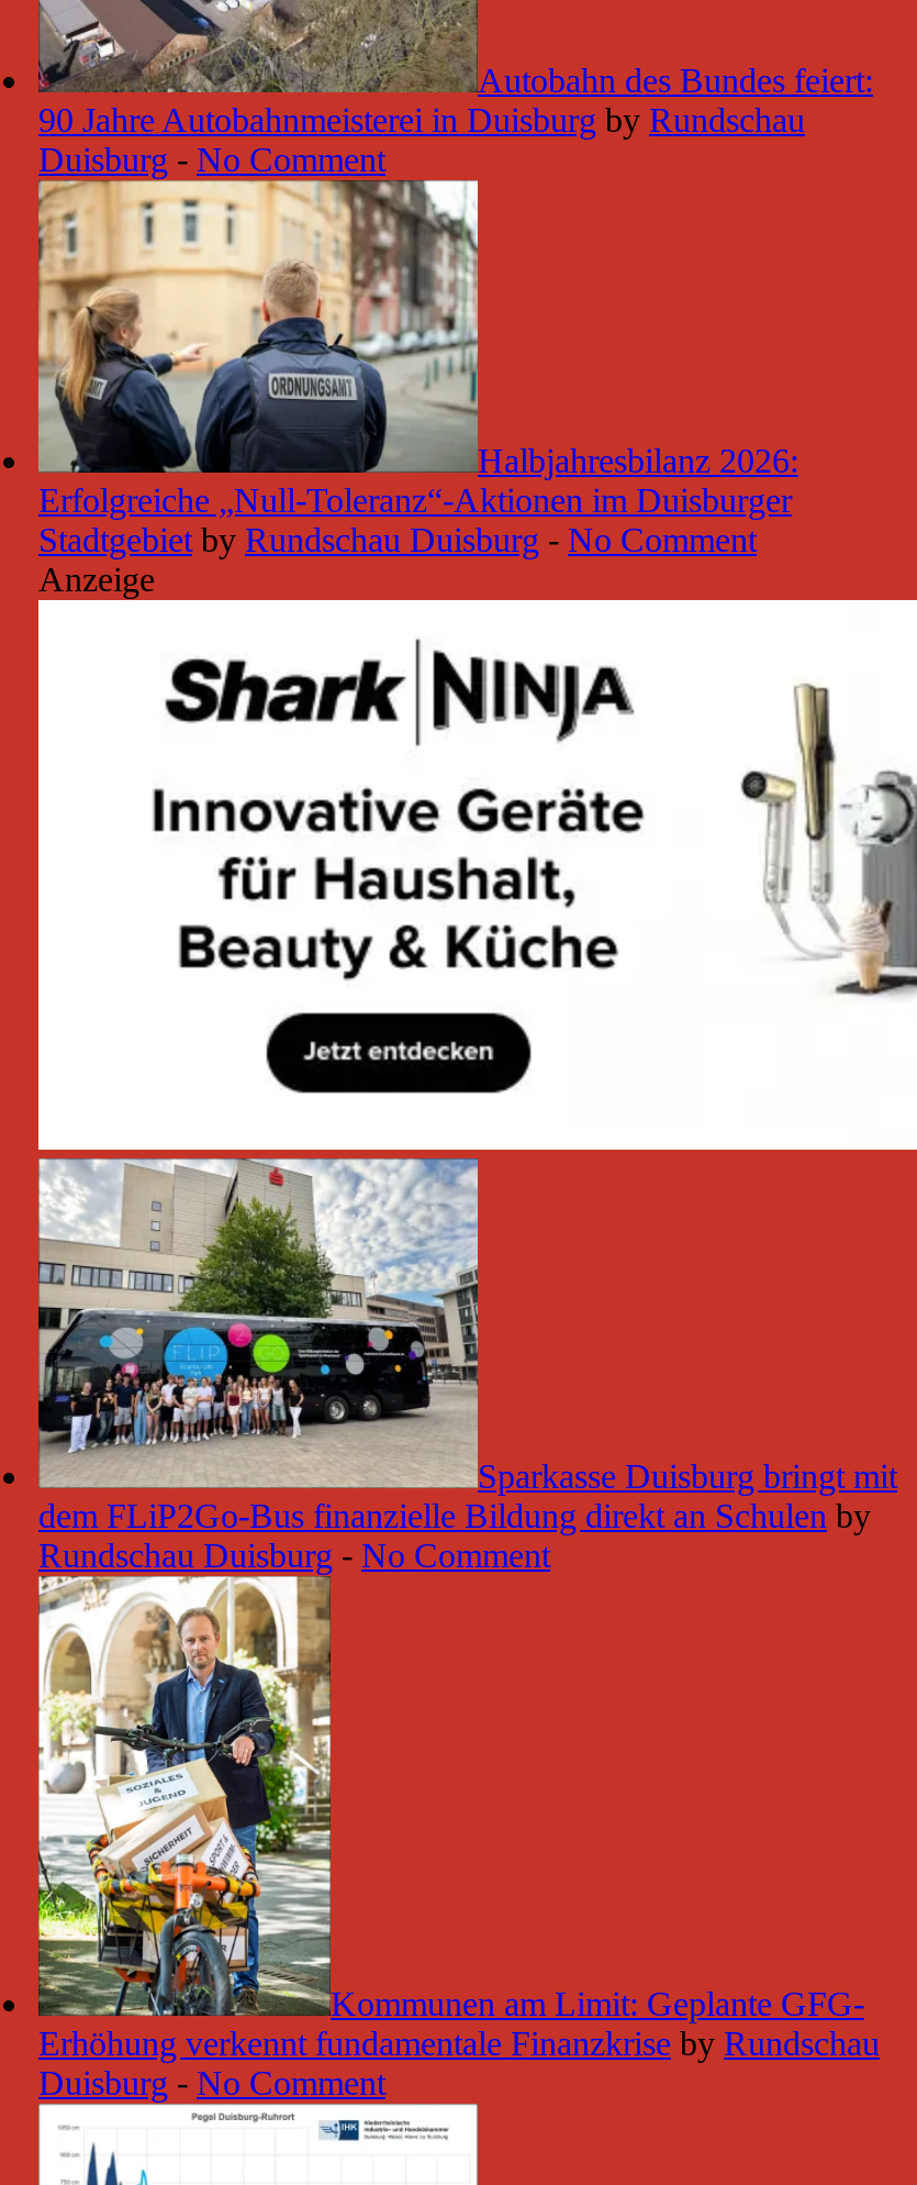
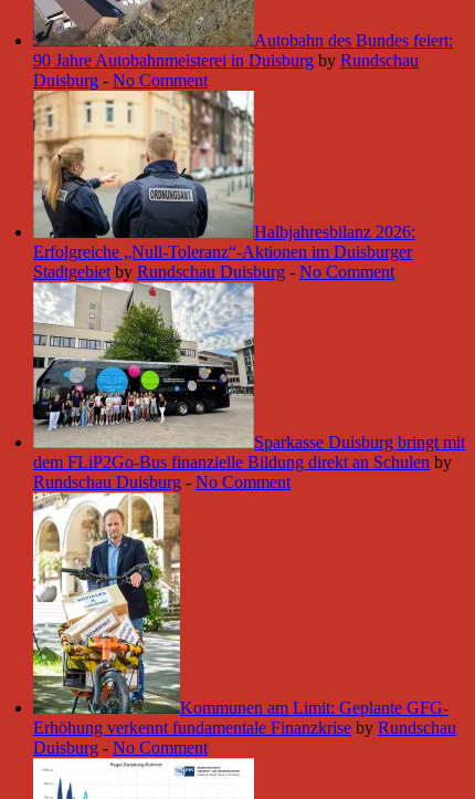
- [image]
- Anzeige
